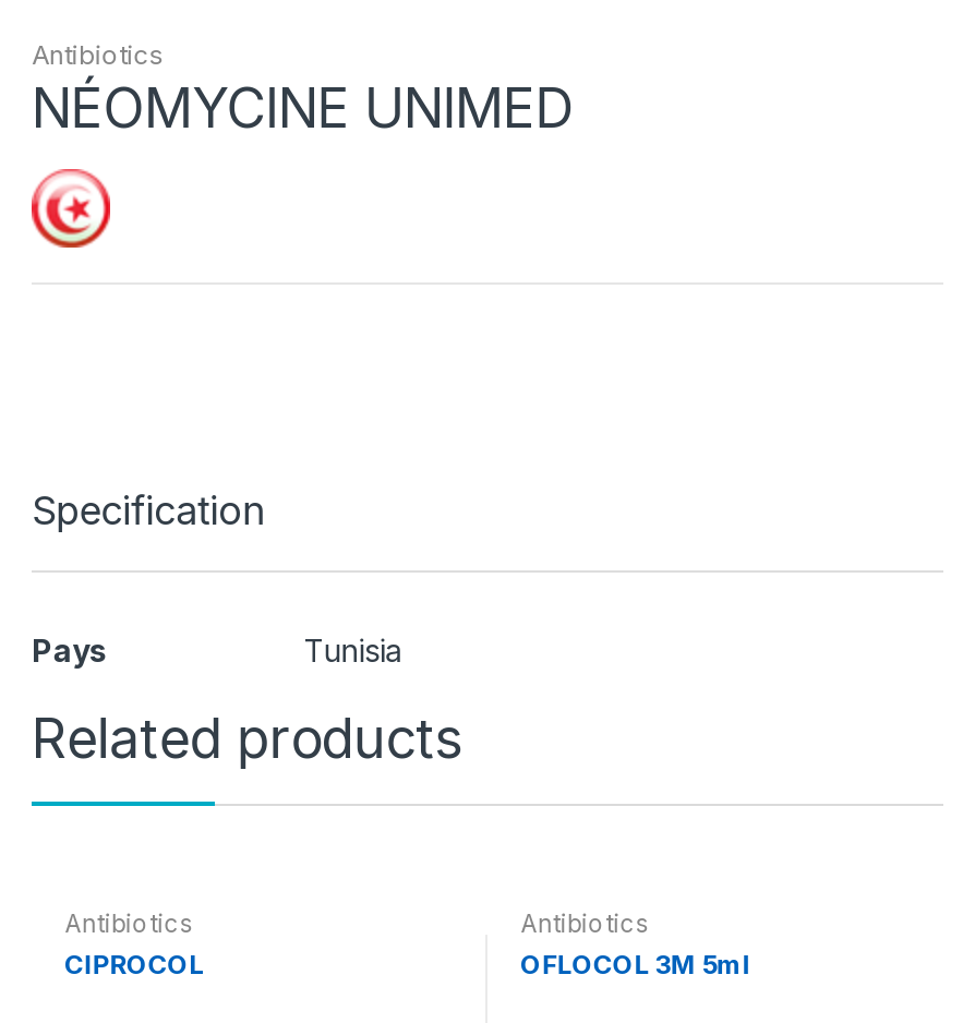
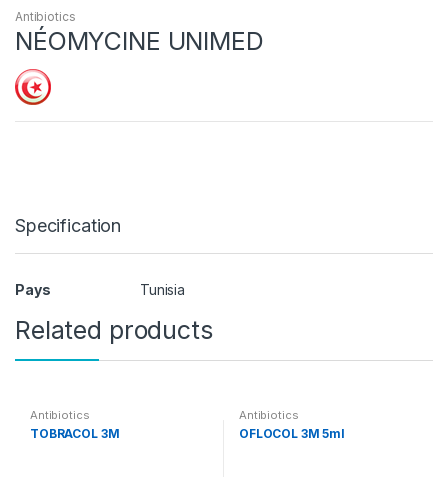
- CIPROCOL
+ TOBRACOL 3M
